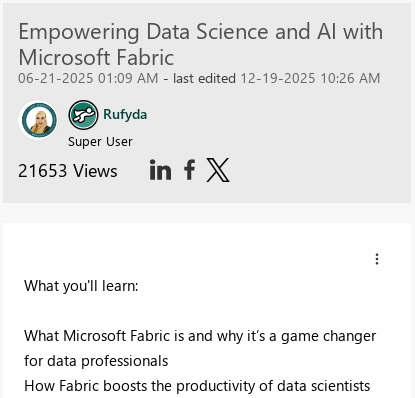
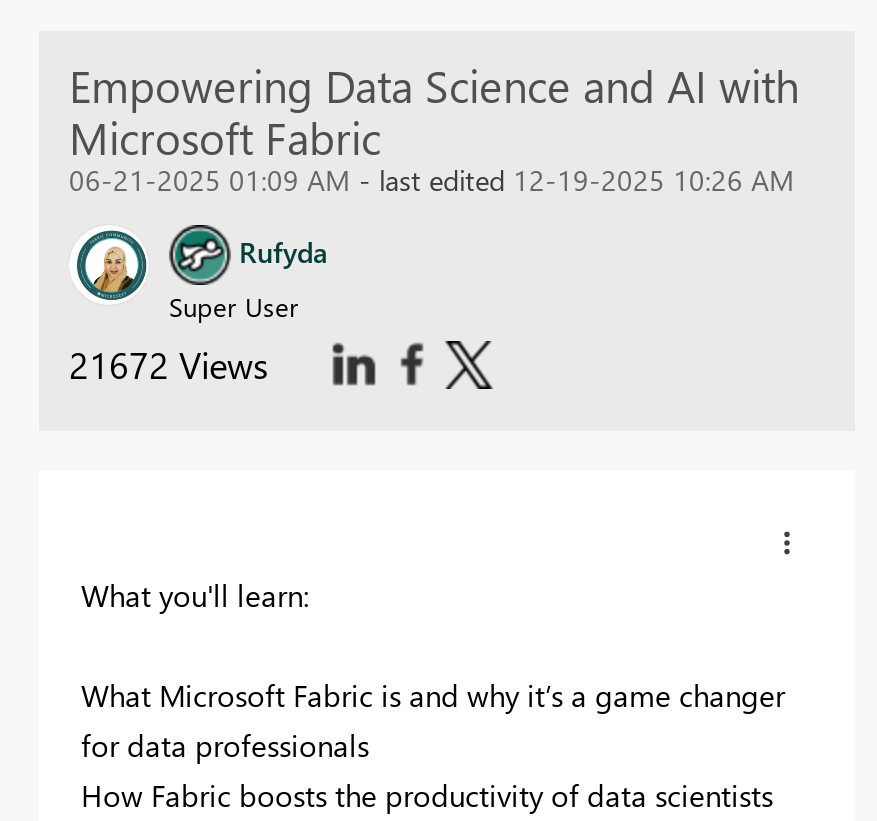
- 21653 Views
+ 21672 Views
